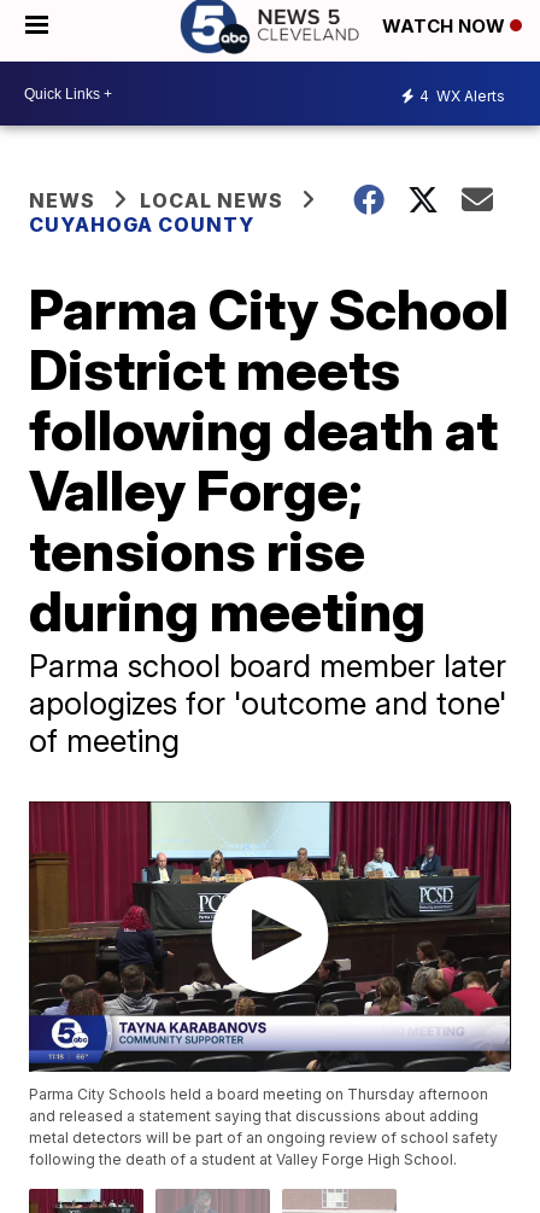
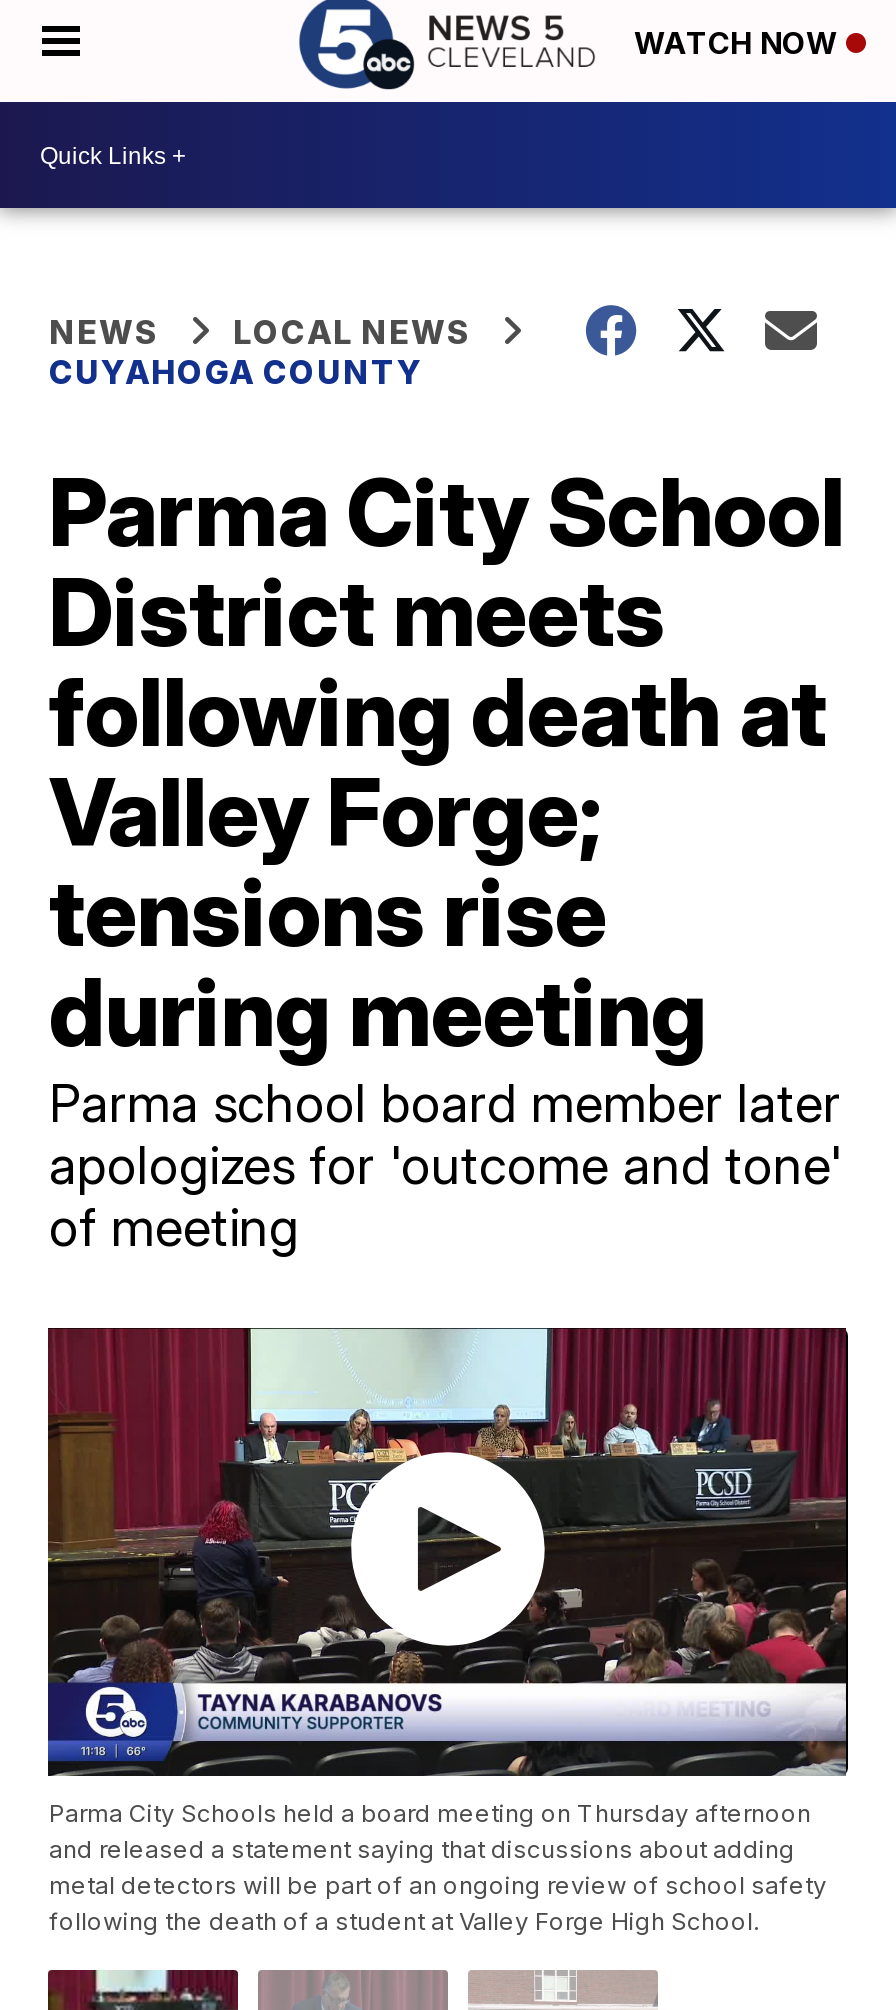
- 4 WX Alerts
